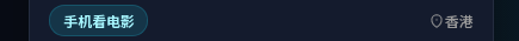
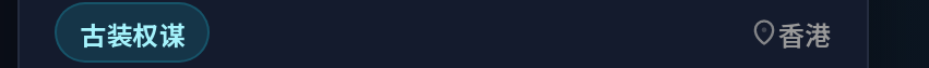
- 手机看电影
+ 古装权谋
